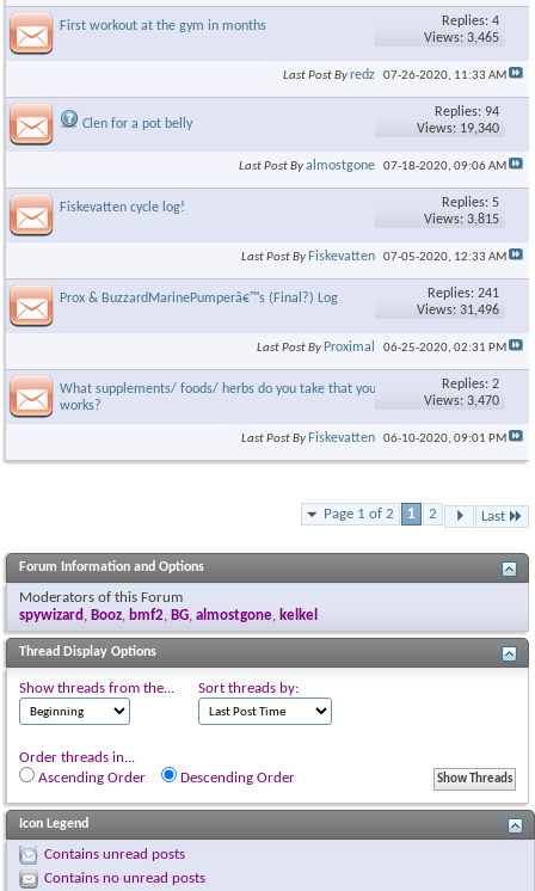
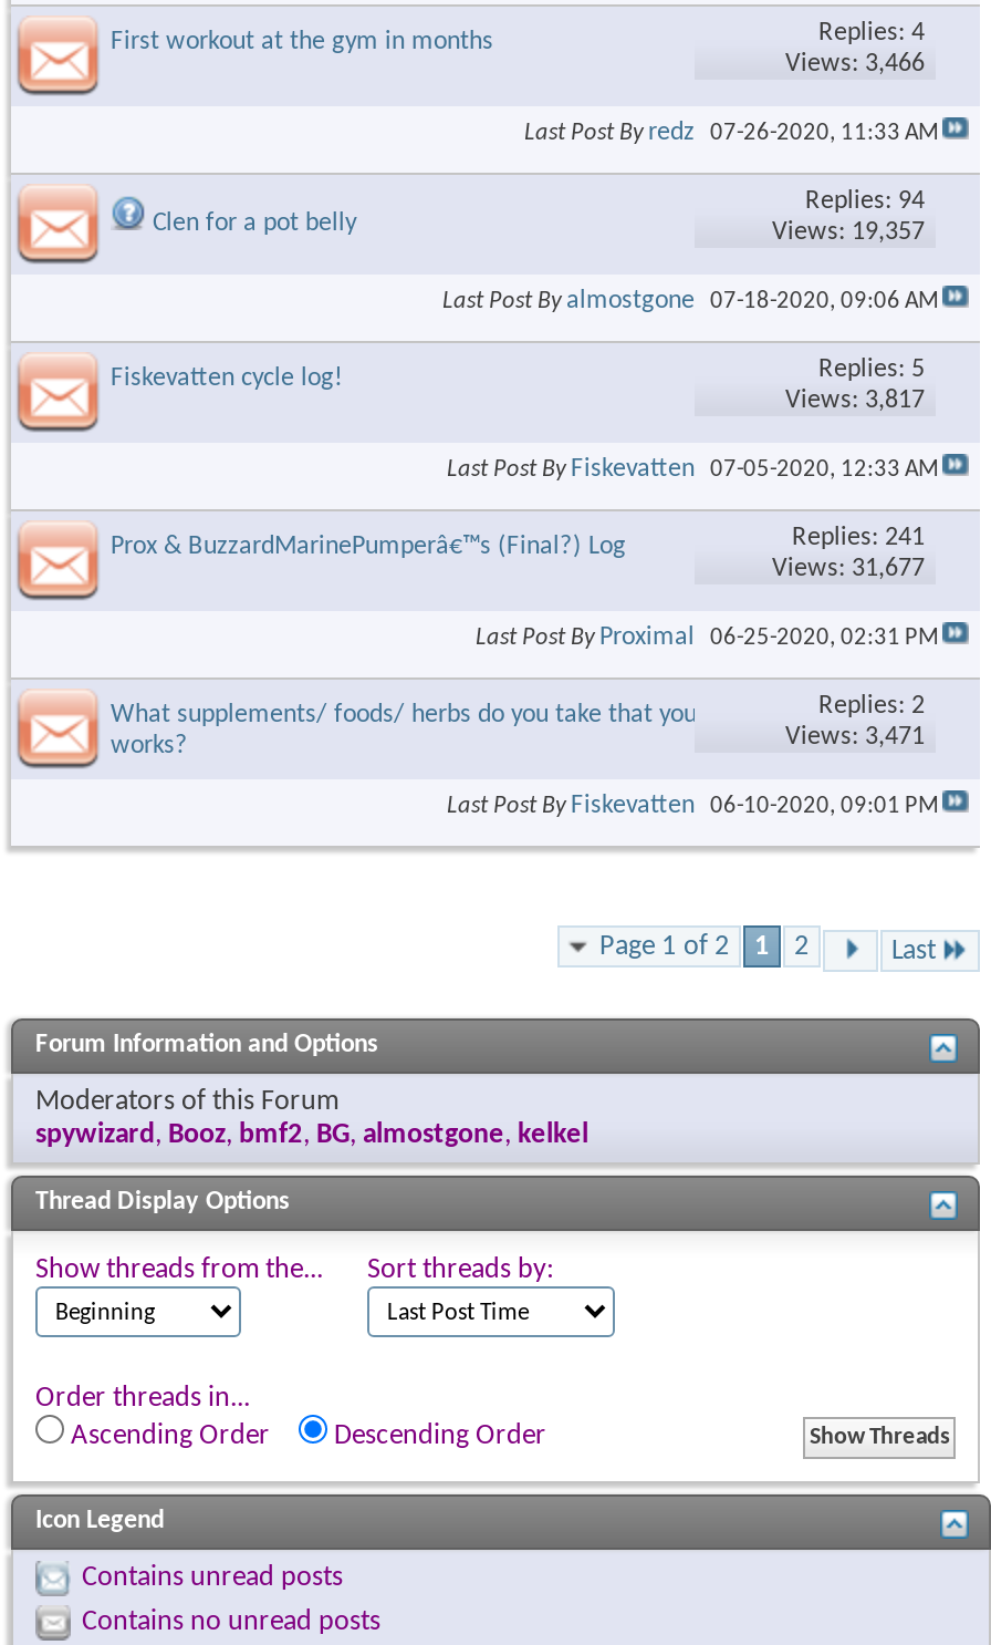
- Views: 3,465
+ Views: 3,466

- Views: 19,340
+ Views: 19,357

- Views: 3,815
+ Views: 3,817

- Views: 31,496
+ Views: 31,677

- Views: 3,470
+ Views: 3,471
